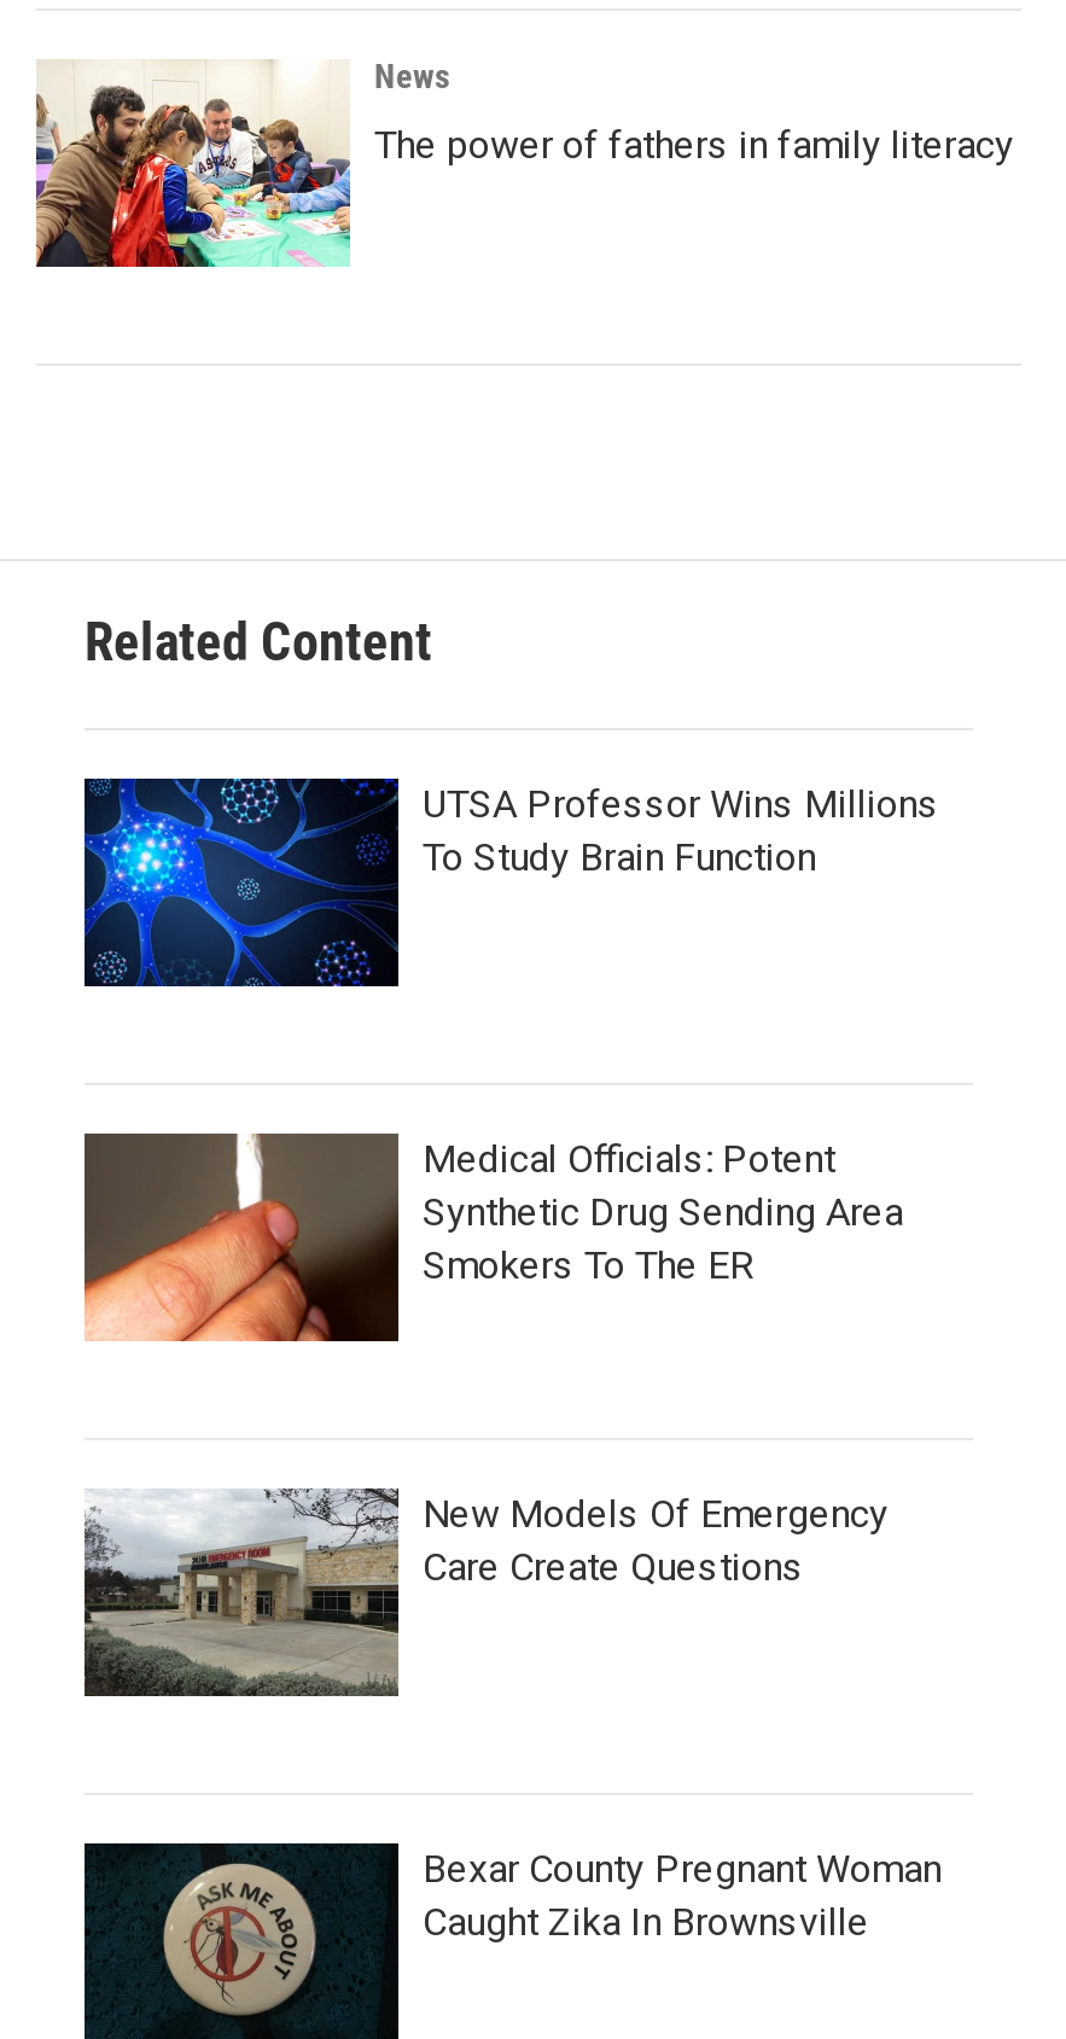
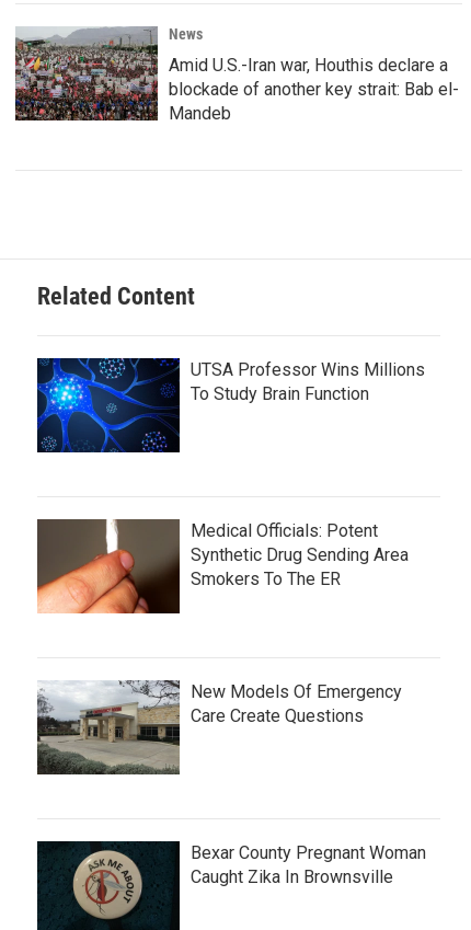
- [image]
- The power of fathers in family literacy
+ [image]
+ Amid U.S.-Iran war, Houthis declare a
+ blockade of another key strait: Bab el-
+ Mandeb
